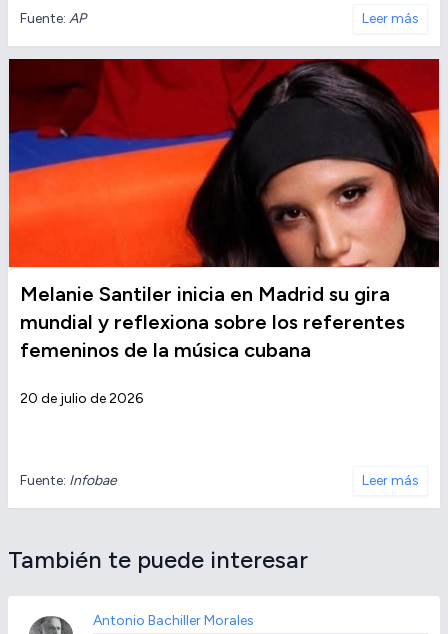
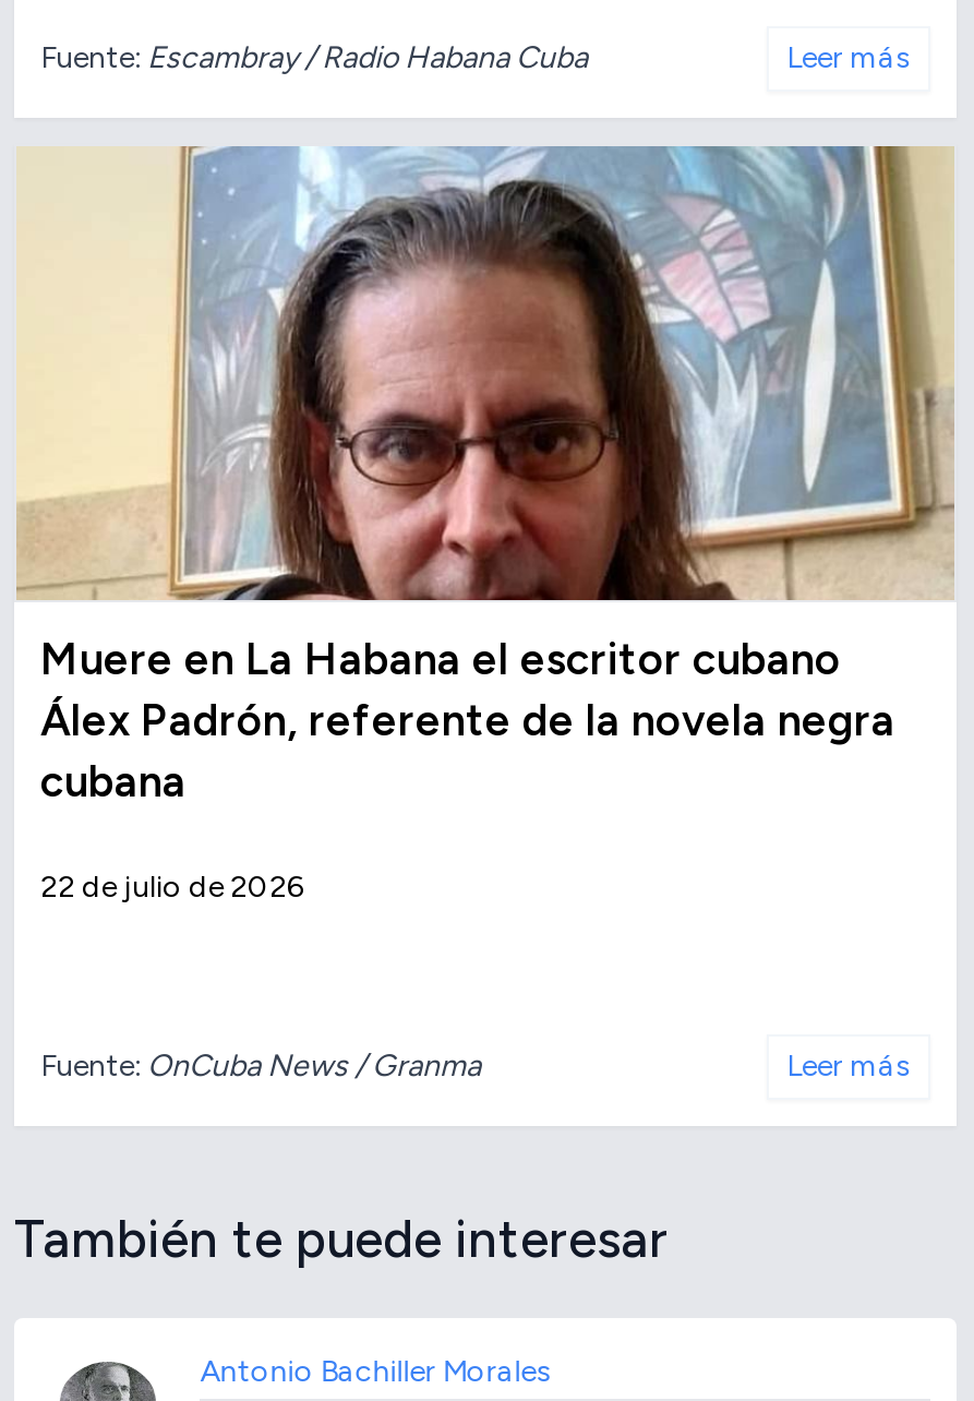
- Fuente: AP
+ Fuente: Escambray / Radio Habana Cuba

- [image]
- Melanie Santiler inicia en Madrid su gira
- mundial y reflexiona sobre los referentes
- femeninos de la música cubana
+ [image]
+ Muere en La Habana el escritor cubano
+ Álex Padrón, referente de la novela negra
+ cubana

- 20 de julio de 2026
+ 22 de julio de 2026

- Fuente: Infobae
+ Fuente: OnCuba News / Granma
